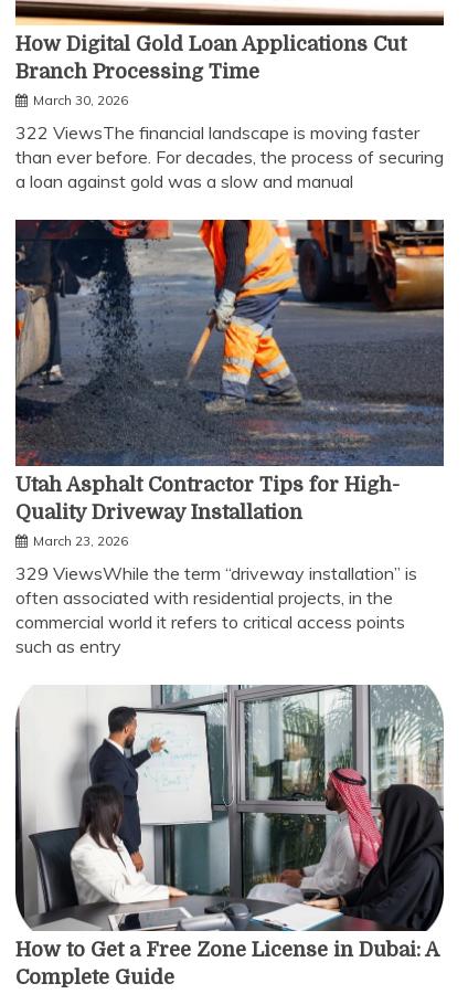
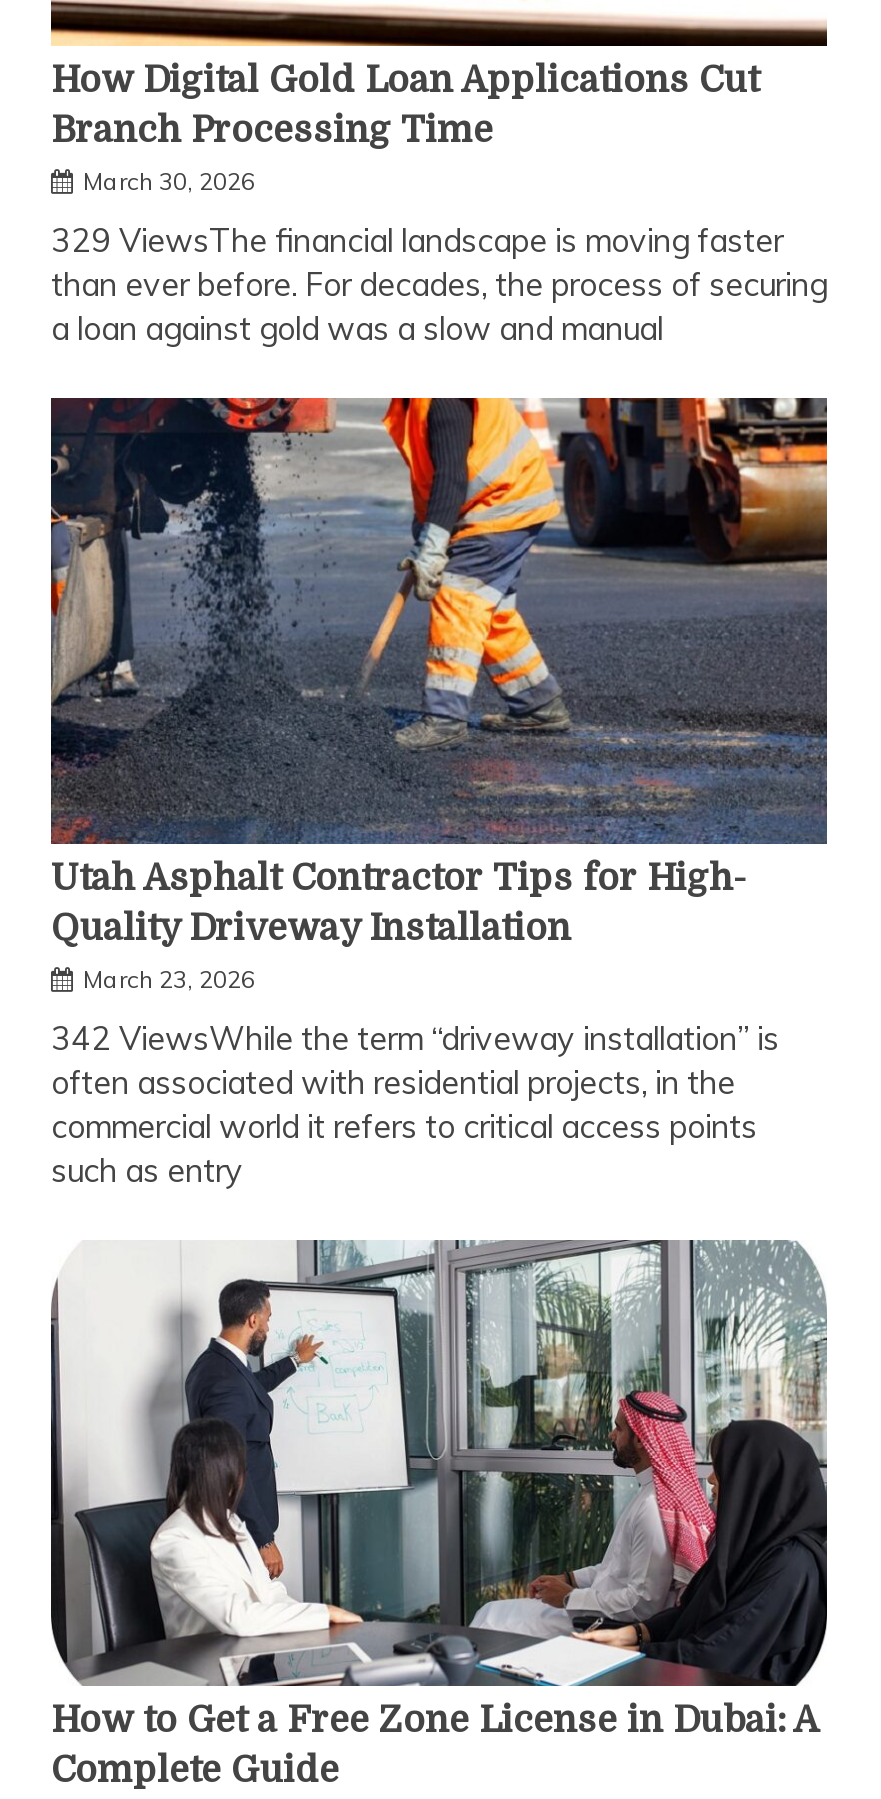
- 322 ViewsThe financial landscape is moving faster
+ 329 ViewsThe financial landscape is moving faster

- 329 ViewsWhile the term “driveway installation” is
+ 342 ViewsWhile the term “driveway installation” is
